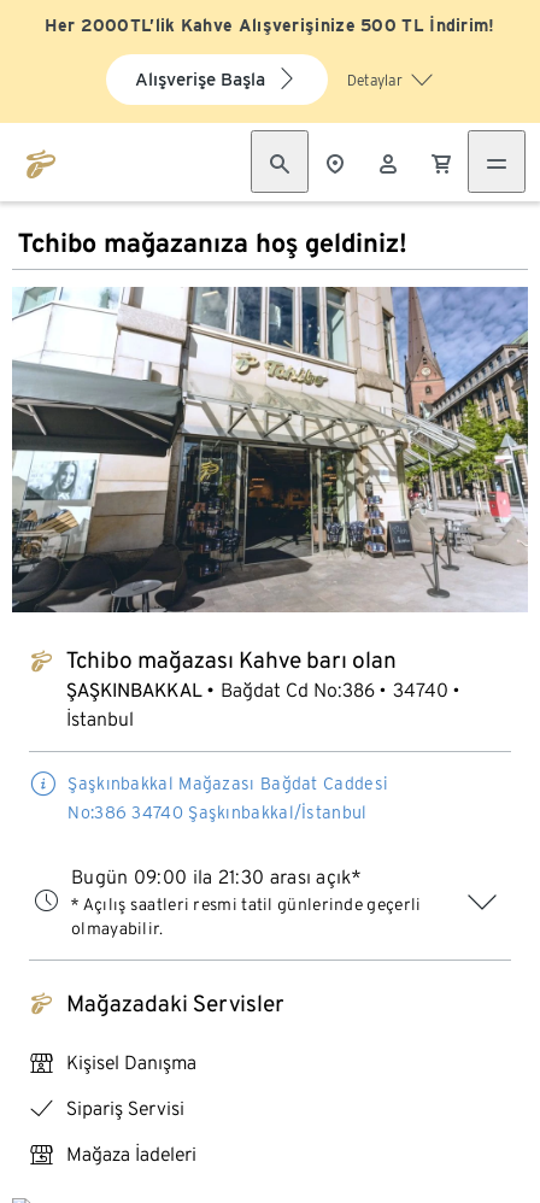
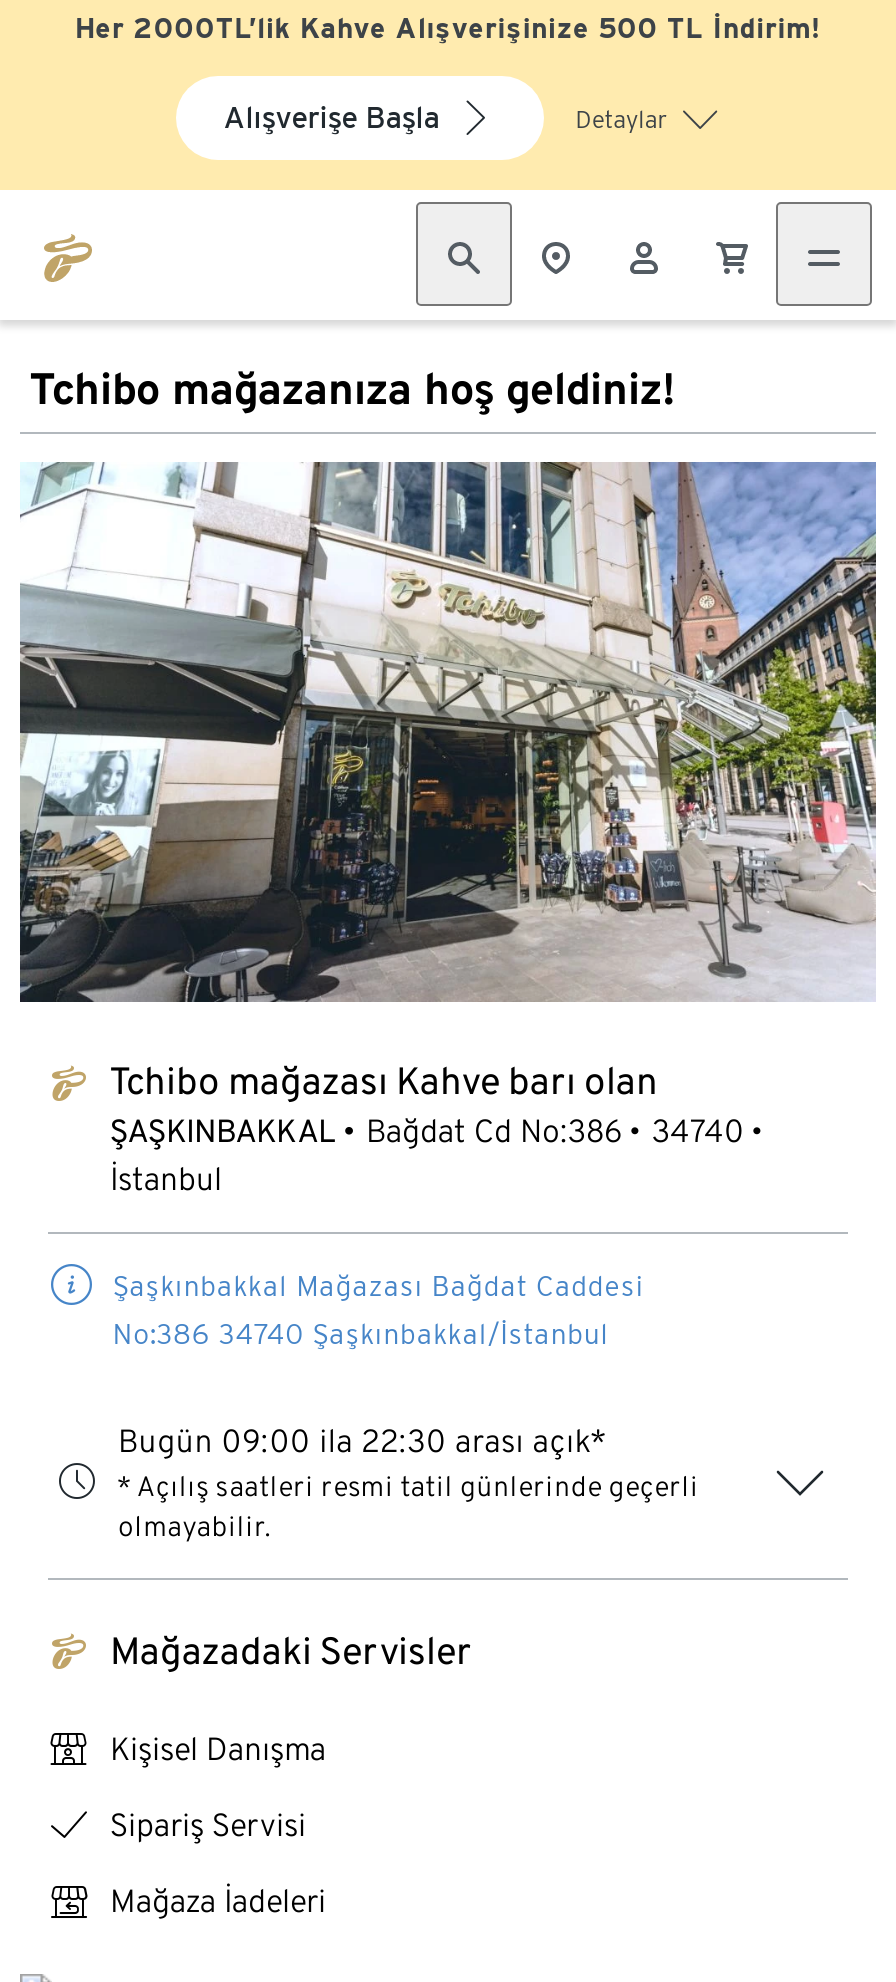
- Bugün 09:00 ila 21:30 arası açık*
+ Bugün 09:00 ila 22:30 arası açık*
